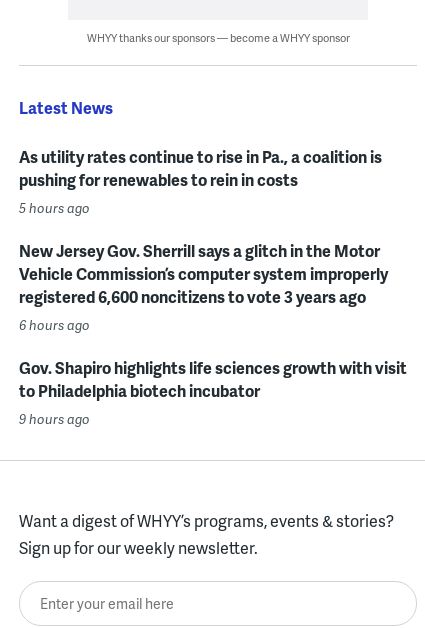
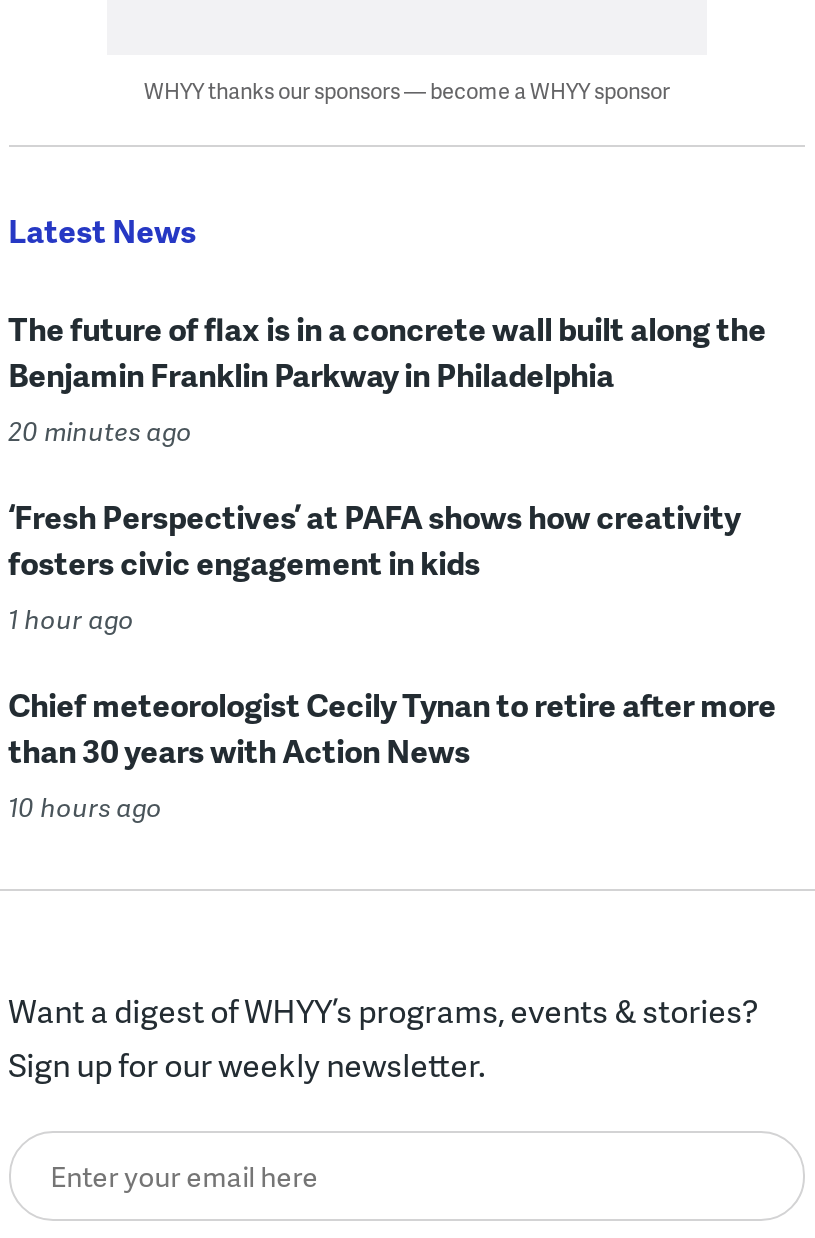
- As utility rates continue to rise in Pa., a coalition is
- pushing for renewables to rein in costs
- 5 hours ago
+ The future of flax is in a concrete wall built along the
+ Benjamin Franklin Parkway in Philadelphia
+ 20 minutes ago

- New Jersey Gov. Sherrill says a glitch in the Motor
- Vehicle Commission’s computer system improperly
- registered 6,600 noncitizens to vote 3 years ago
- 6 hours ago
+ ‘Fresh Perspectives’ at PAFA shows how creativity
+ fosters civic engagement in kids
+ 1 hour ago

- Gov. Shapiro highlights life sciences growth with visit
- to Philadelphia biotech incubator
- 9 hours ago
+ Chief meteorologist Cecily Tynan to retire after more
+ than 30 years with Action News
+ 10 hours ago
